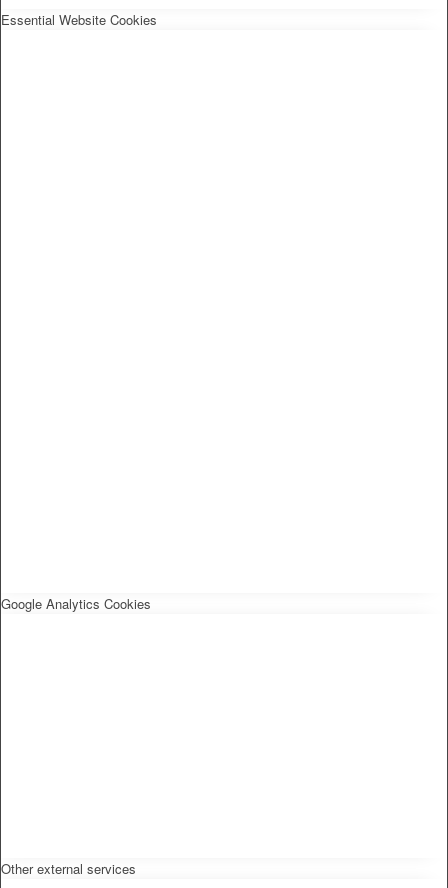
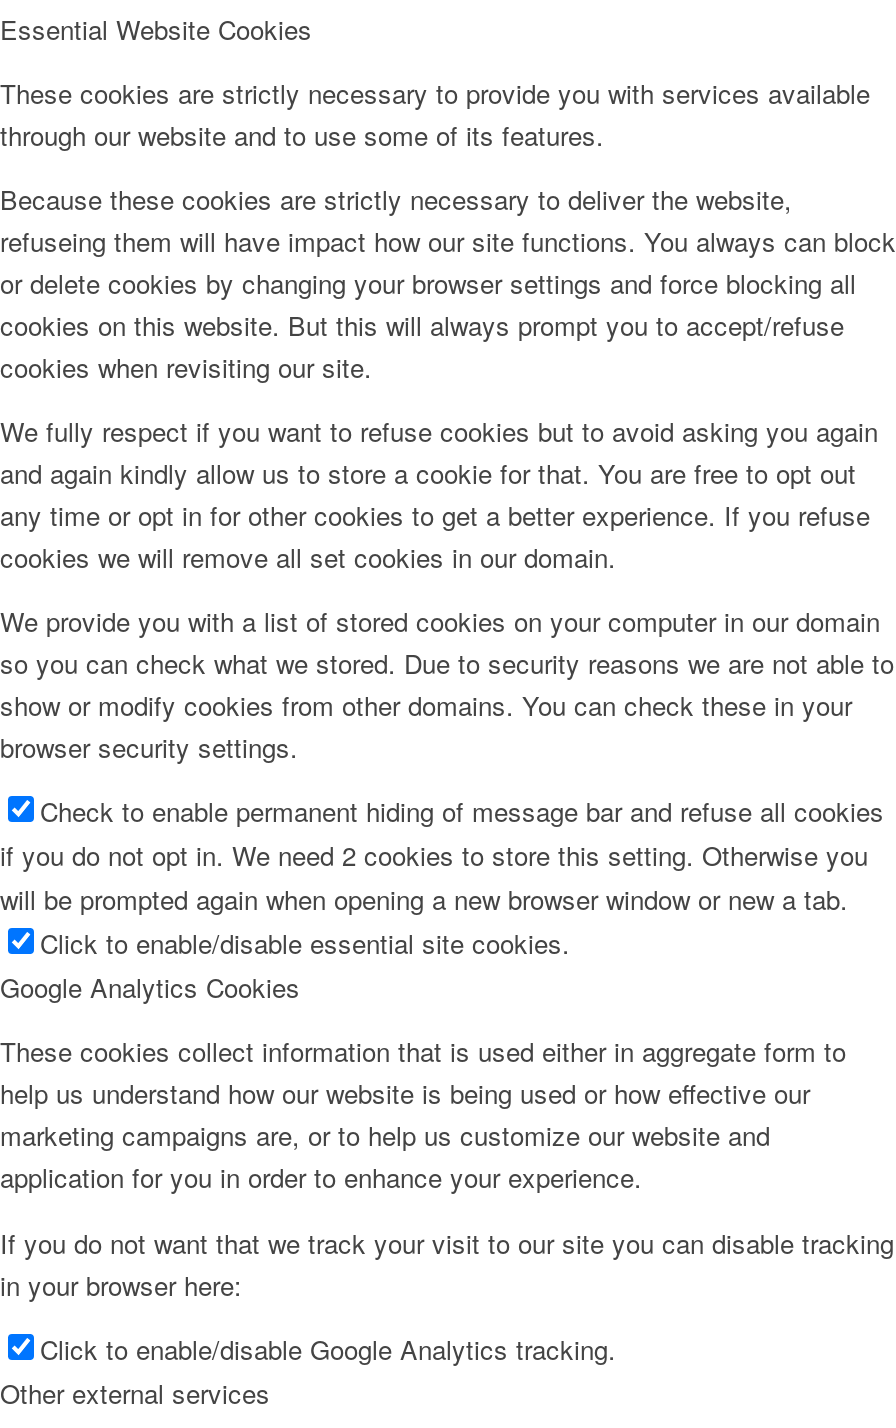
+ These cookies are strictly necessary to provide you with services available
+ through our website and to use some of its features.
+ Because these cookies are strictly necessary to deliver the website,
+ refuseing them will have impact how our site functions. You always can block
+ or delete cookies by changing your browser settings and force blocking all
+ cookies on this website. But this will always prompt you to accept/refuse
+ cookies when revisiting our site.
+ We fully respect if you want to refuse cookies but to avoid asking you again
+ and again kindly allow us to store a cookie for that. You are free to opt out
+ any time or opt in for other cookies to get a better experience. If you refuse
+ cookies we will remove all set cookies in our domain.
+ We provide you with a list of stored cookies on your computer in our domain
+ so you can check what we stored. Due to security reasons we are not able to
+ show or modify cookies from other domains. You can check these in your
+ browser security settings.
+ Check to enable permanent hiding of message bar and refuse all cookies
+ if you do not opt in. We need 2 cookies to store this setting. Otherwise you
+ will be prompted again when opening a new browser window or new a tab.
+ Click to enable/disable essential site cookies.

+ These cookies collect information that is used either in aggregate form to
+ help us understand how our website is being used or how effective our
+ marketing campaigns are, or to help us customize our website and
+ application for you in order to enhance your experience.
+ If you do not want that we track your visit to our site you can disable tracking
+ in your browser here:
+ Click to enable/disable Google Analytics tracking.
